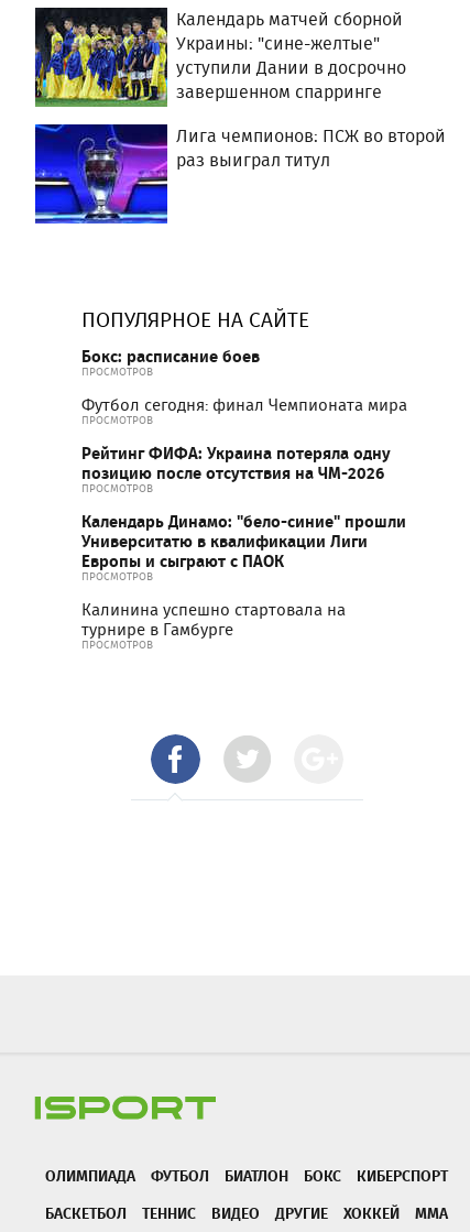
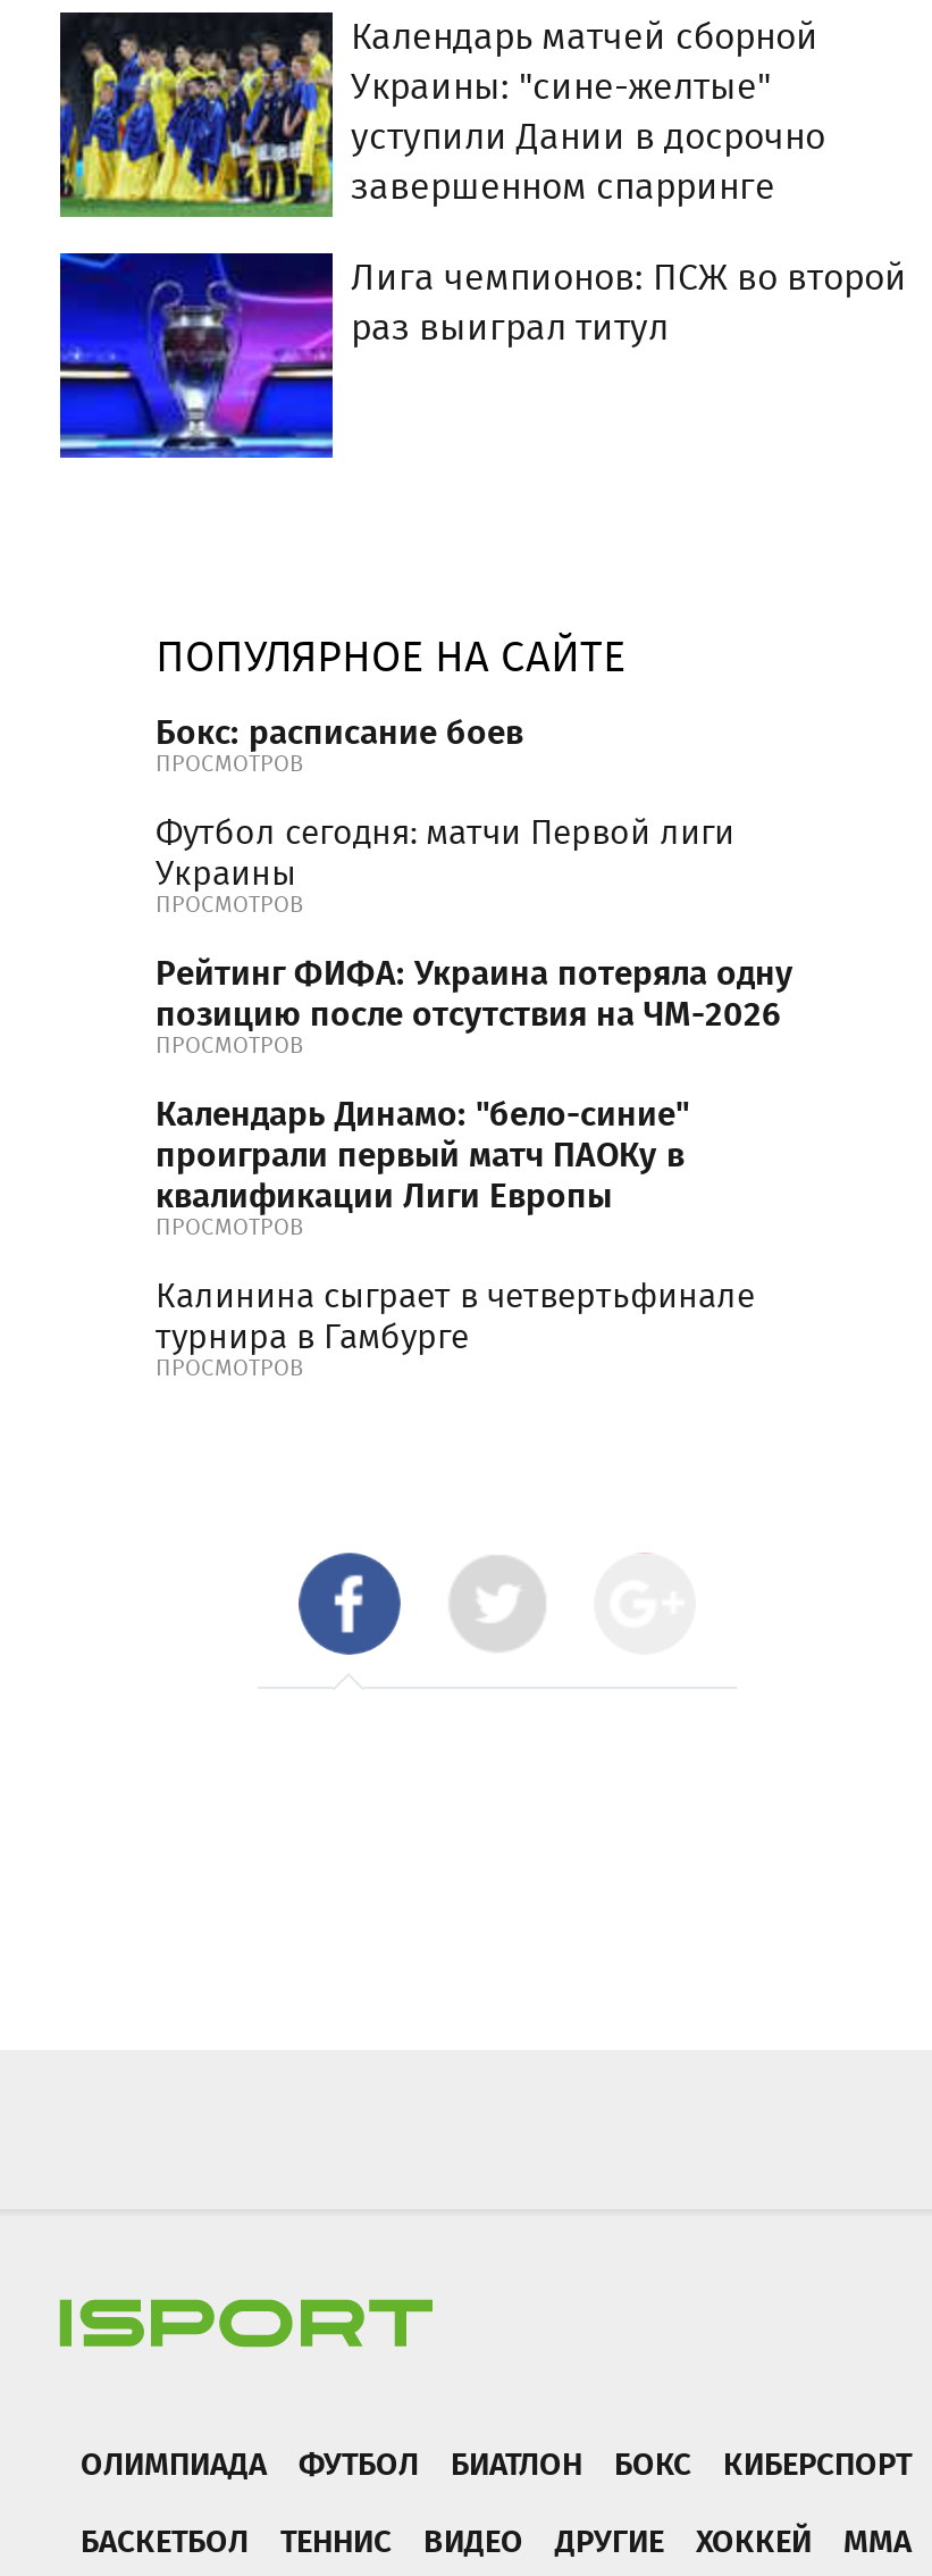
- Футбол сегодня: финал Чемпионата мира
+ Футбол сегодня: матчи Первой лиги
+ Украины

- Календарь Динамо: "бело-синие" прошли
- Университатю в квалификации Лиги
- Европы и сыграют с ПАОК
+ Календарь Динамо: "бело-синие"
+ проиграли первый матч ПАОКу в
+ квалификации Лиги Европы

- Калинина успешно стартовала на
+ Калинина сыграет в четвертьфинале

- турнире в Гамбурге
+ турнира в Гамбурге
